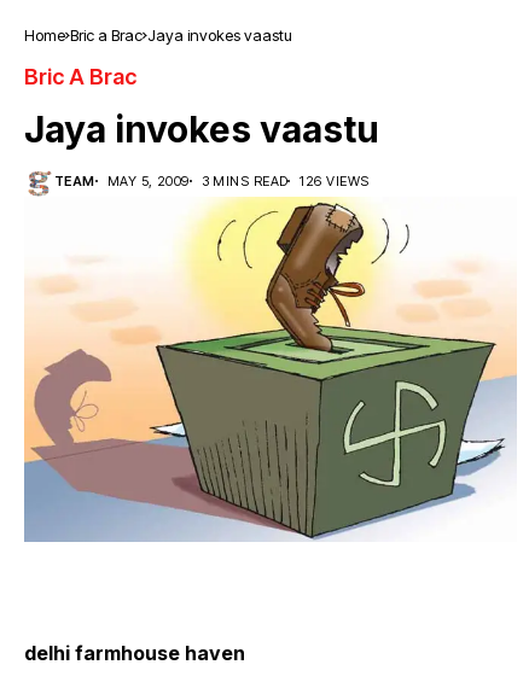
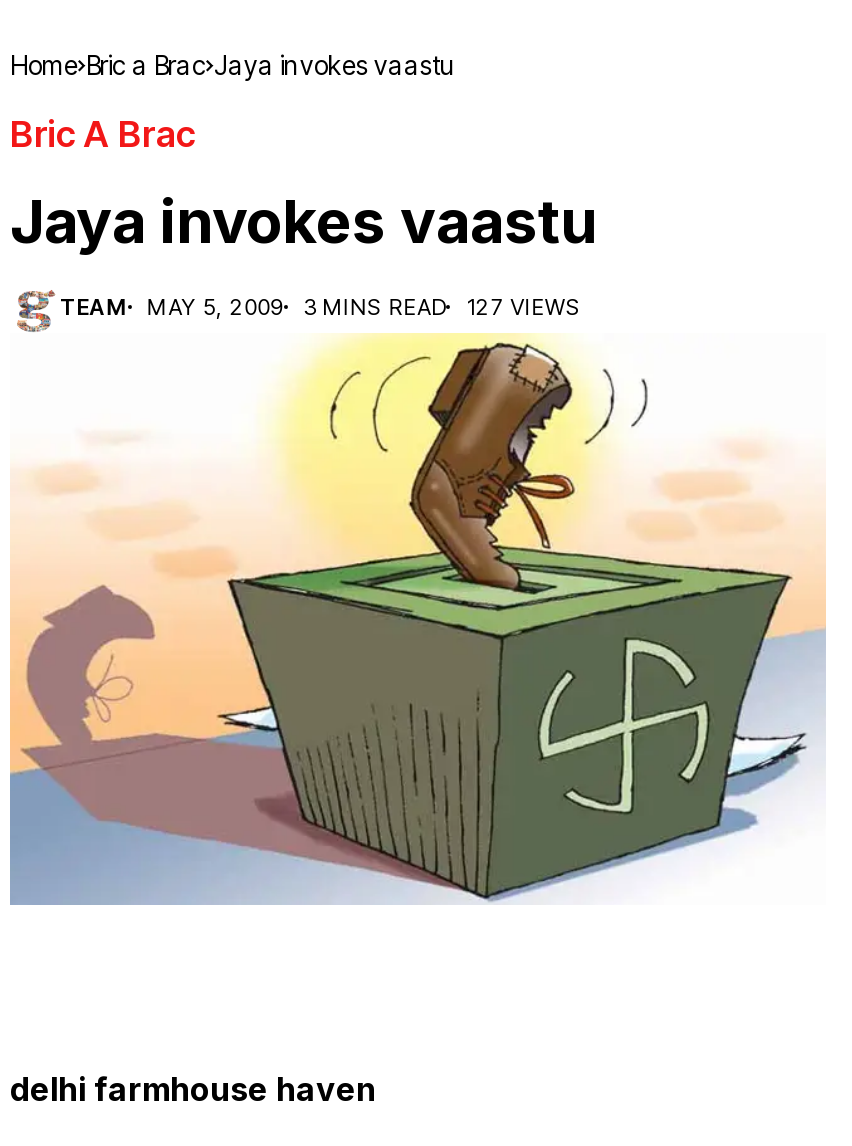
- TEAM MAY 5, 2009 3 MINS READ 126 VIEWS
+ TEAM MAY 5, 2009 3 MINS READ 127 VIEWS
